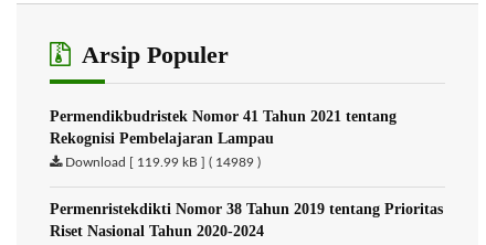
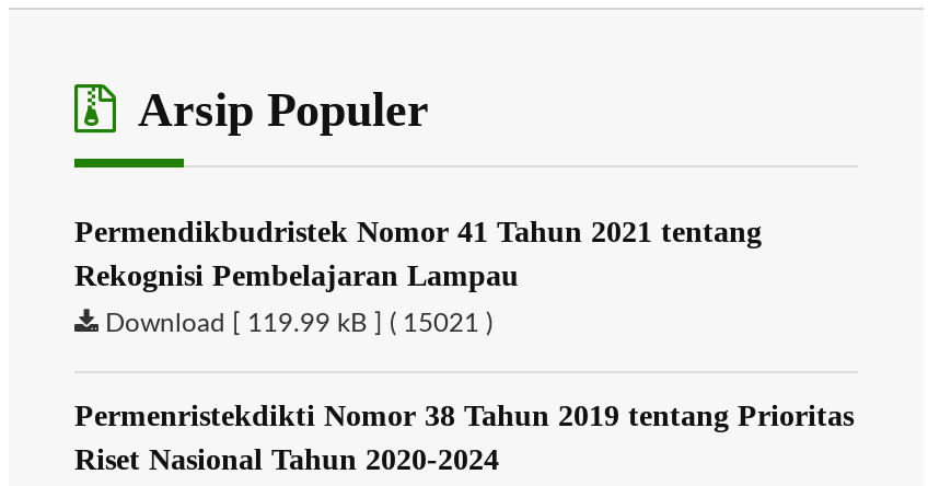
- Download [ 119.99 kB ] ( 14989 )
+ Download [ 119.99 kB ] ( 15021 )
